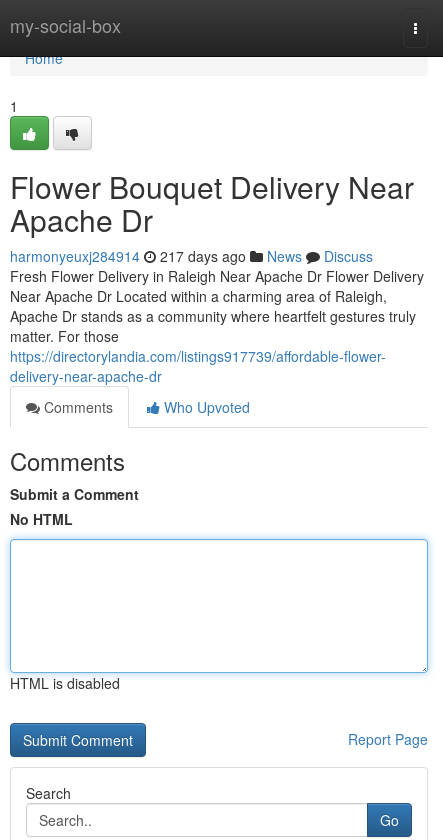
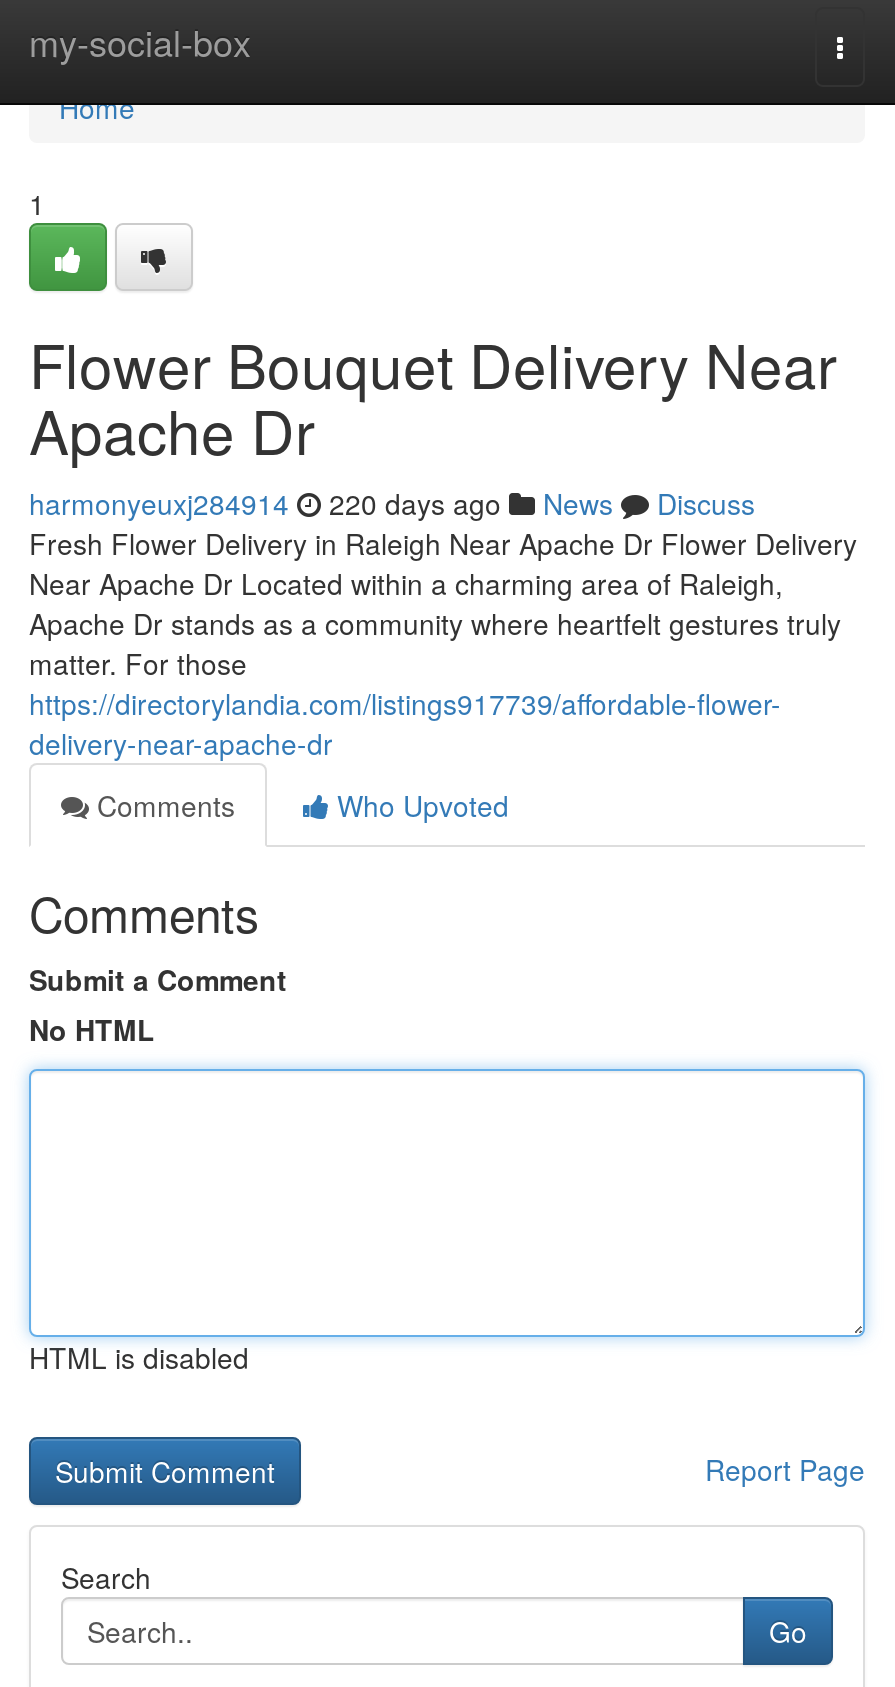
- harmonyeuxj284914 217 days ago News Discuss
+ harmonyeuxj284914 220 days ago News Discuss
